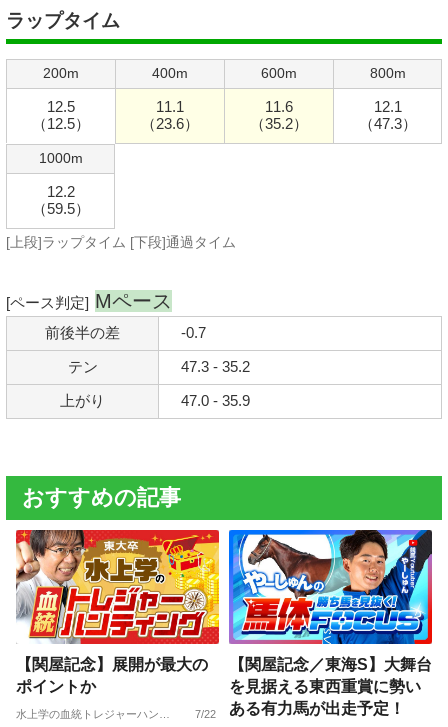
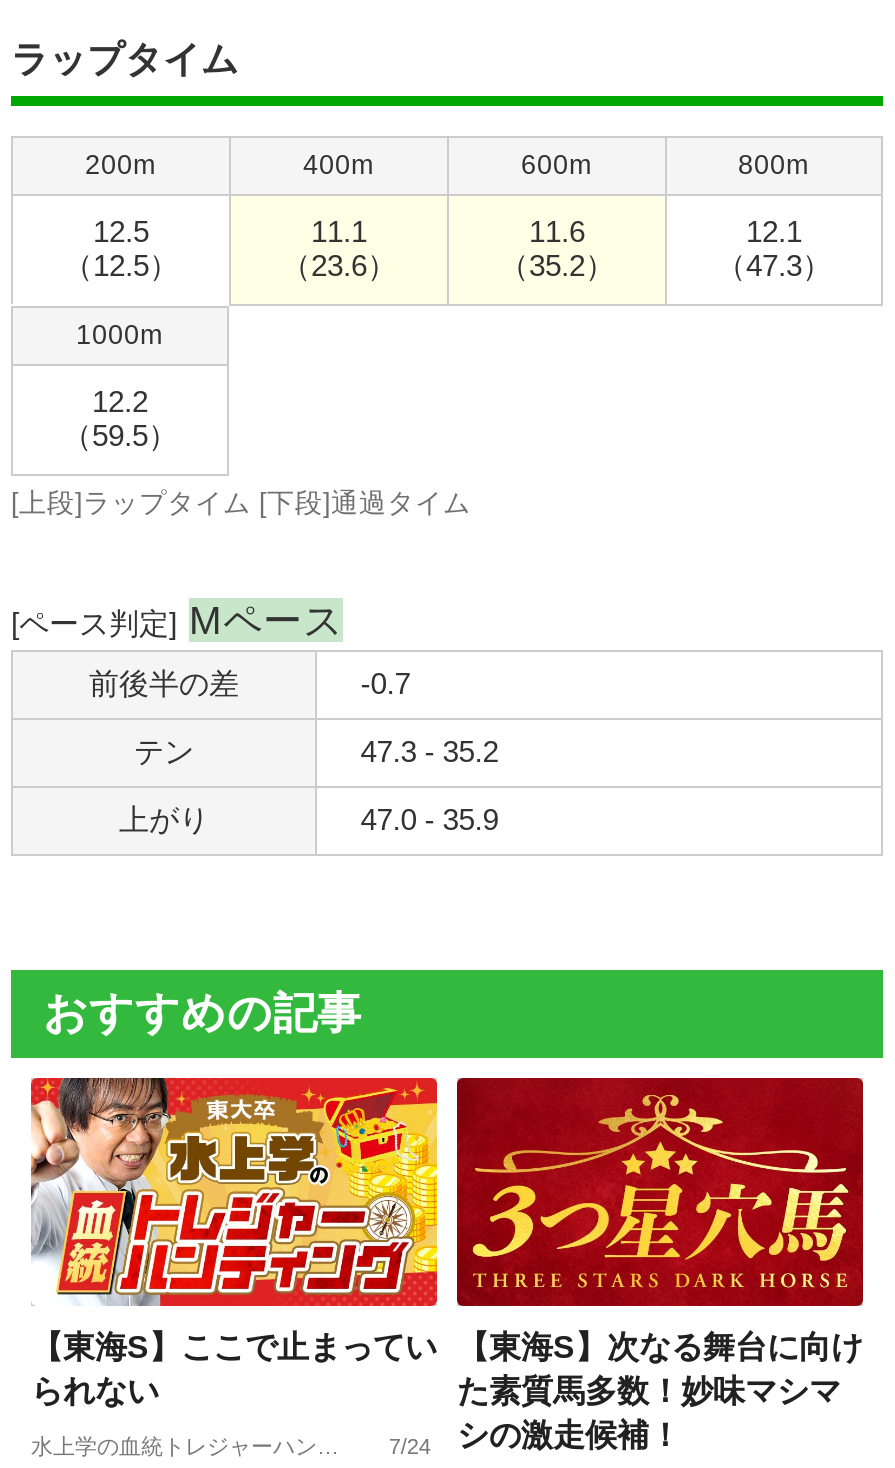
- [image]
- 【関屋記念／東海S】大舞台
- を見据える東西重賞に勢い
- ある有力馬が出走予定！
+ [image]
+ 【東海S】次なる舞台に向け
+ た素質馬多数！妙味マシマ
+ シの激走候補！

- 【関屋記念】展開が最大の
- ポイントか
+ 【東海S】ここで止まってい
+ られない

- 7/22
+ 7/24
